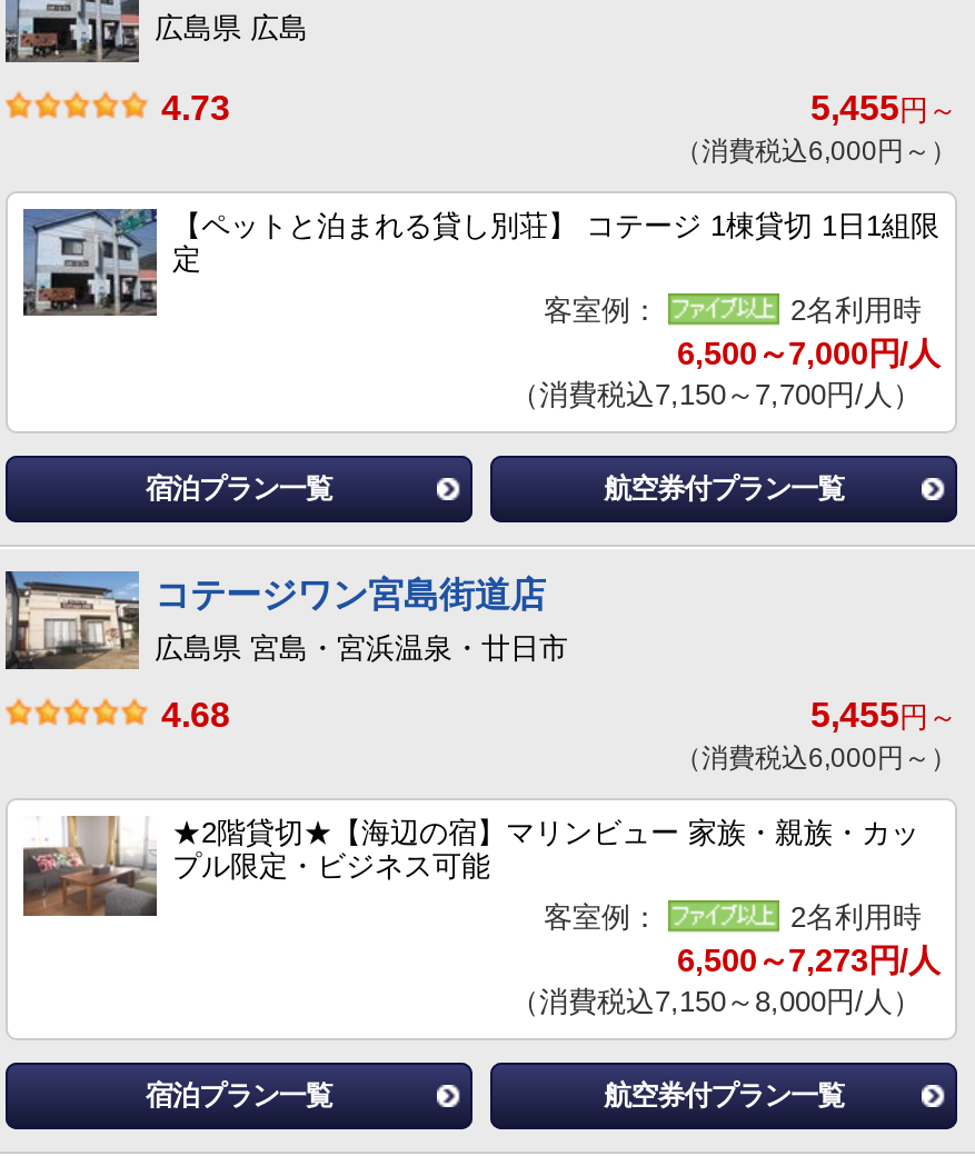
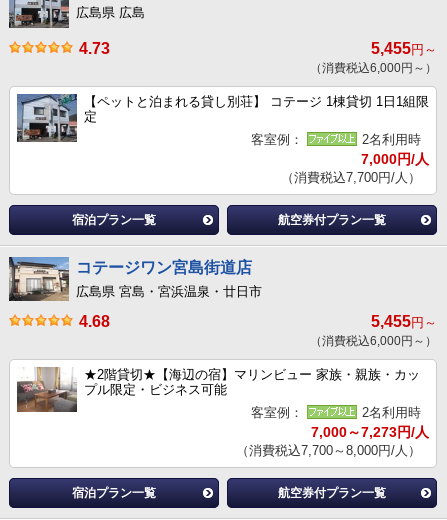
- 6,500～7,000円/人
- （消費税込7,150～7,700円/人）
+ 7,000円/人
+ （消費税込7,700円/人）

- 6,500～7,273円/人
+ 7,000～7,273円/人

- （消費税込7,150～8,000円/人）
+ （消費税込7,700～8,000円/人）
